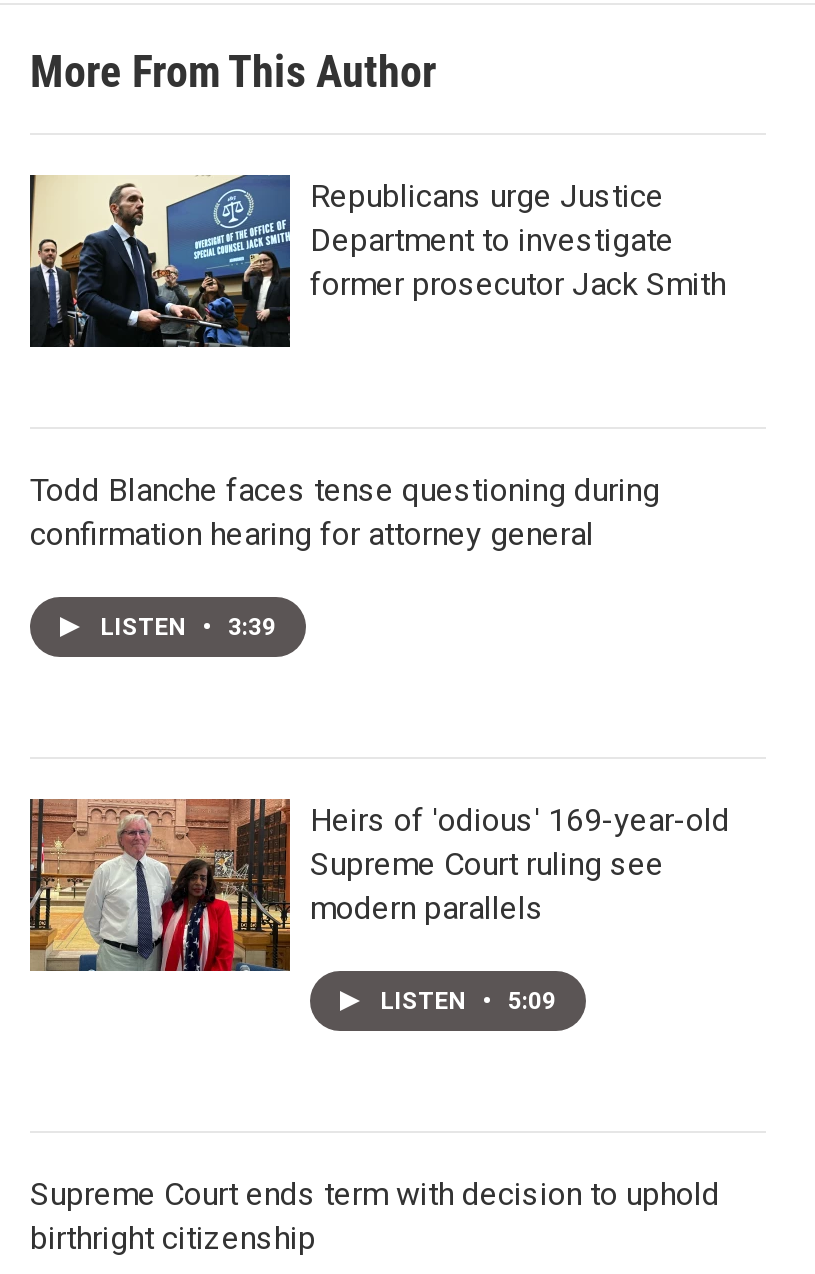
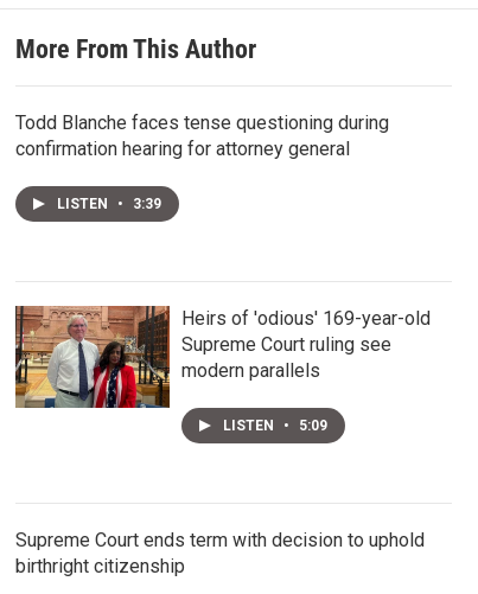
- [image]
- Republicans urge Justice
- Department to investigate
- former prosecutor Jack Smith
